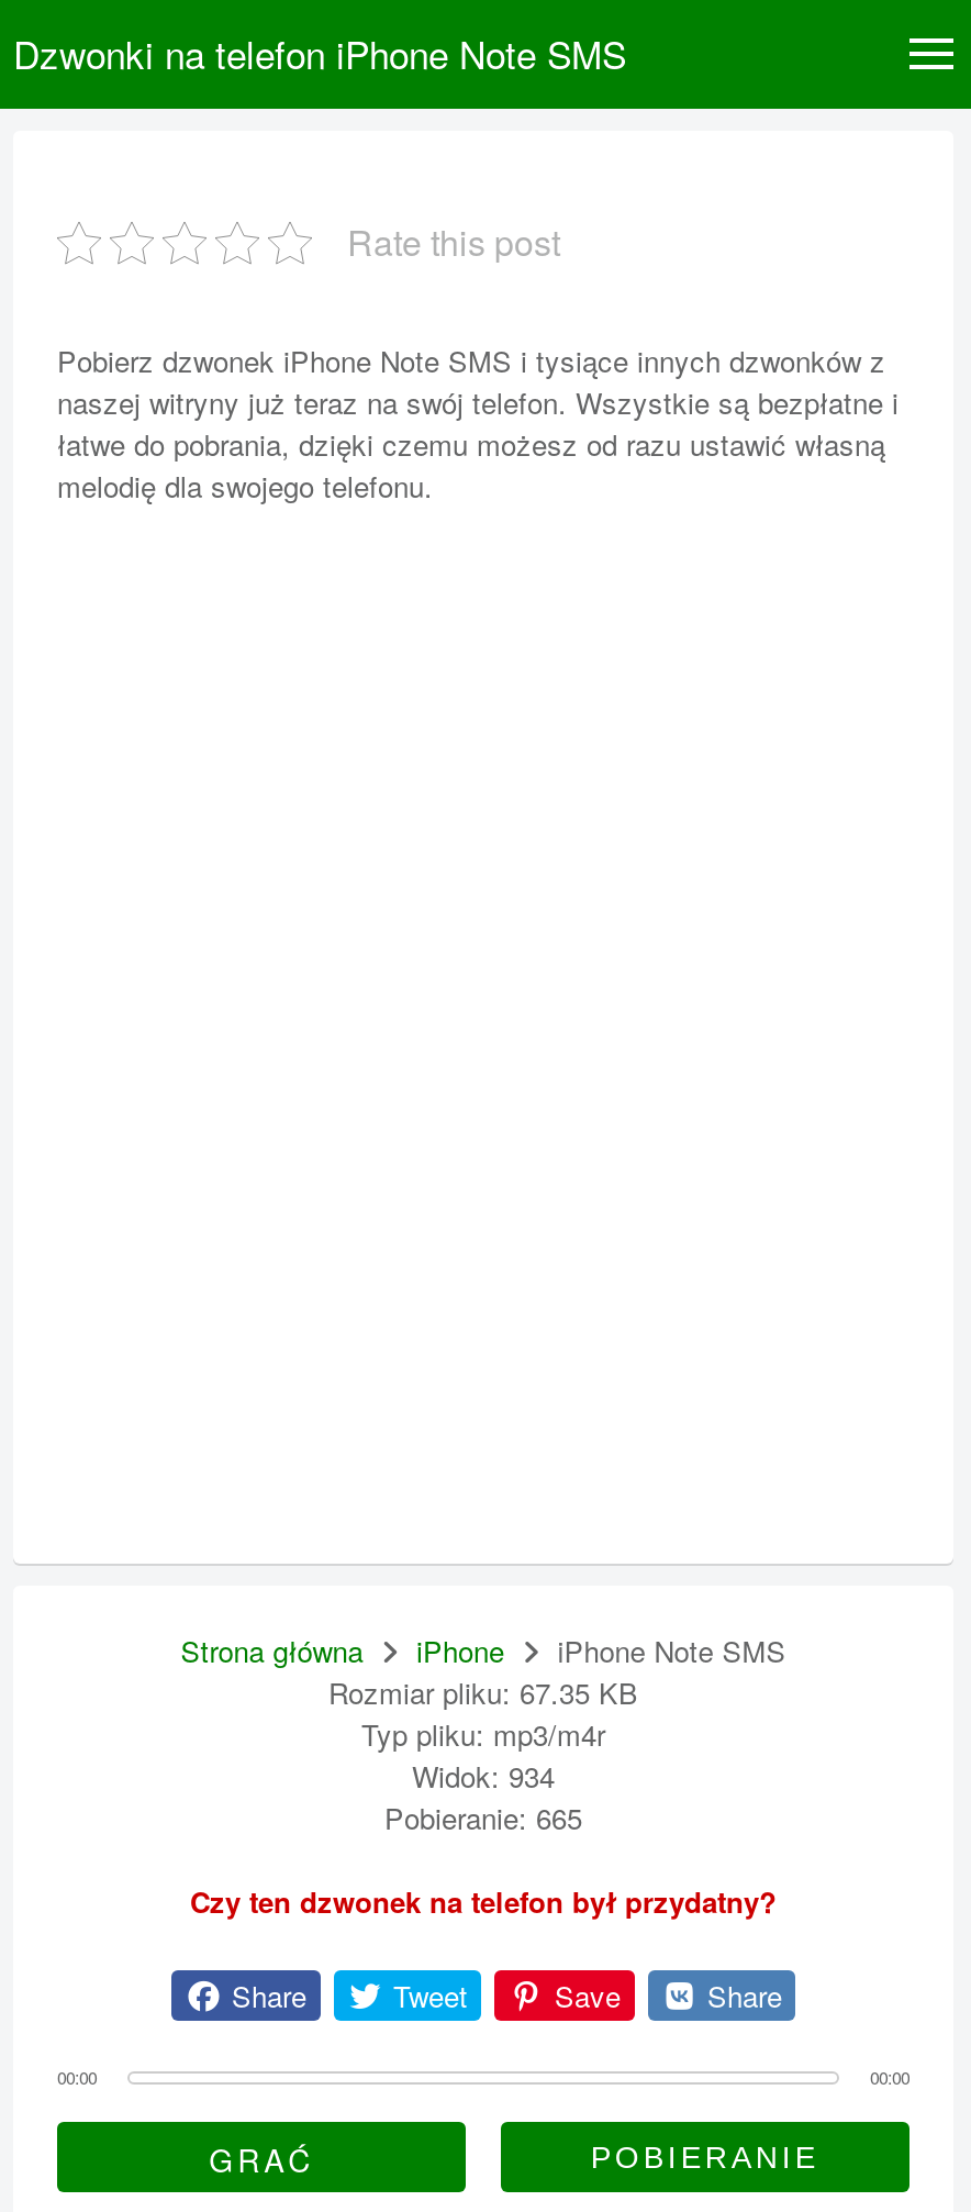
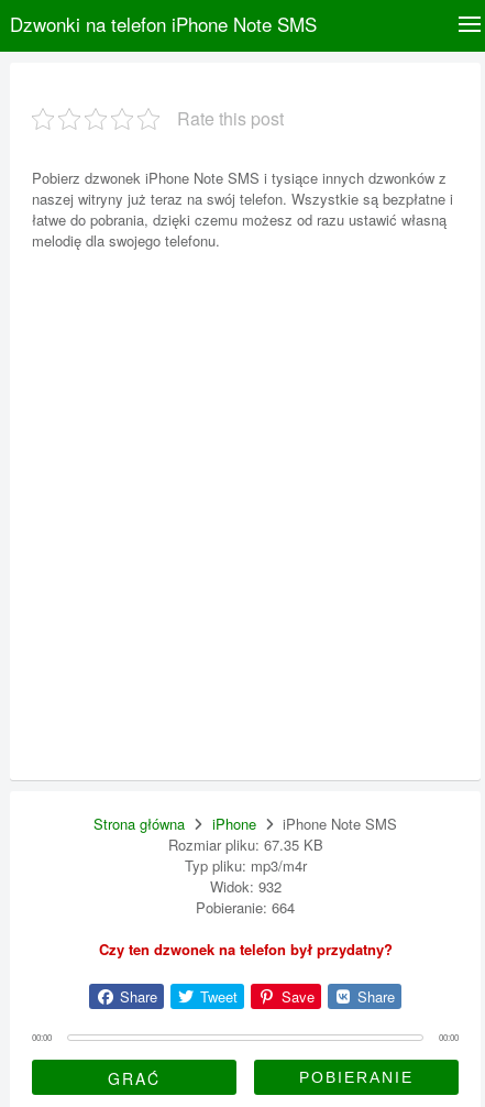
- Widok: 934
+ Widok: 932

- Pobieranie: 665
+ Pobieranie: 664
